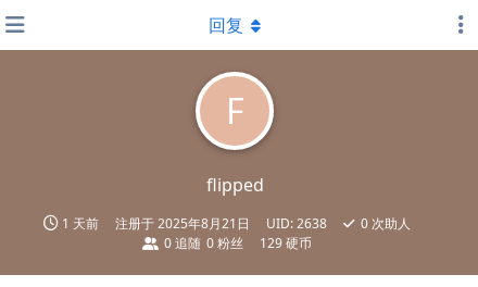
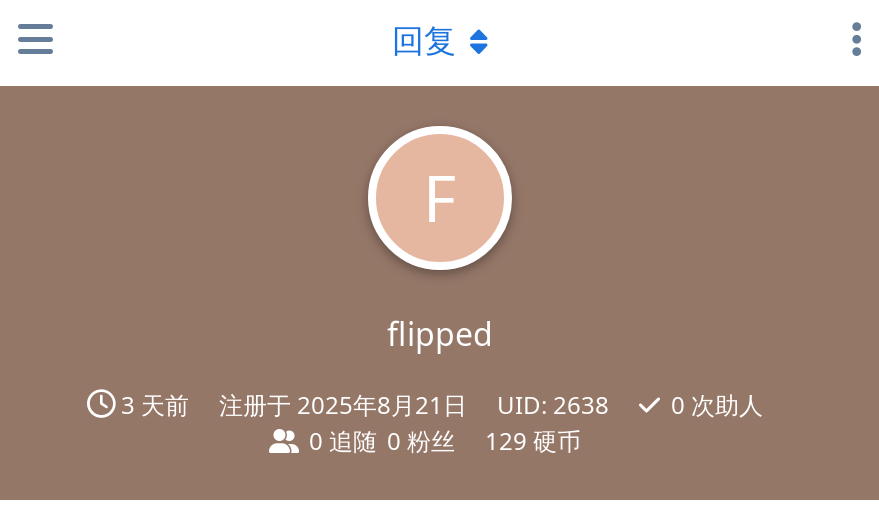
- 1 天前 注册于2025年8月21日 UID: 2638 0次助人
+ 3 天前 注册于2025年8月21日 UID: 2638 0次助人
